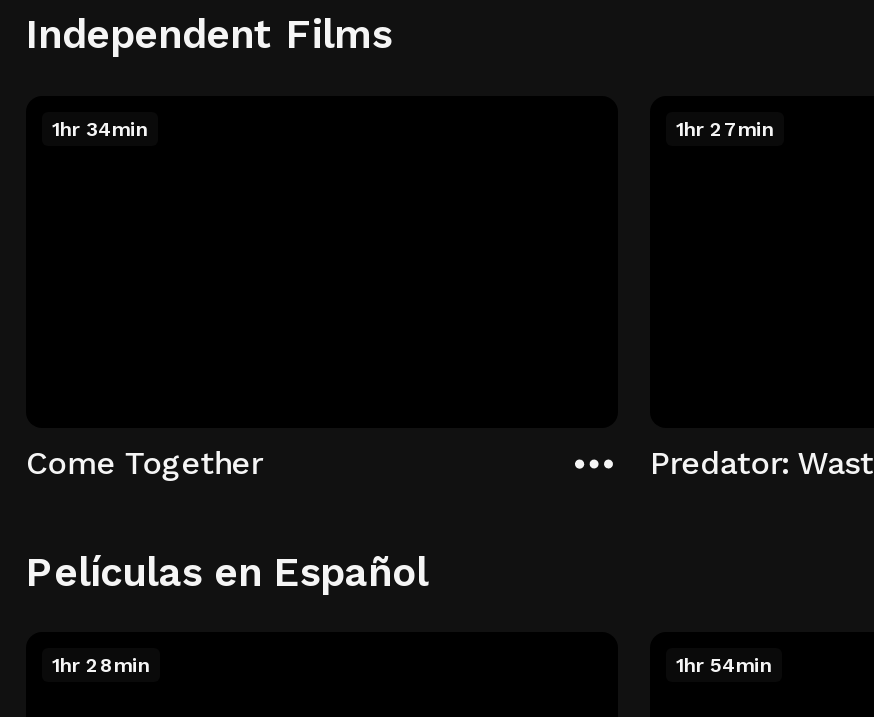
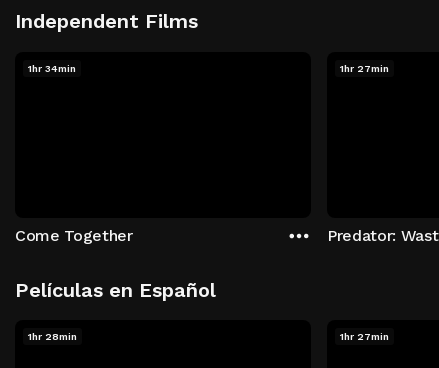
- 1hr 54min
+ 1hr 27min
